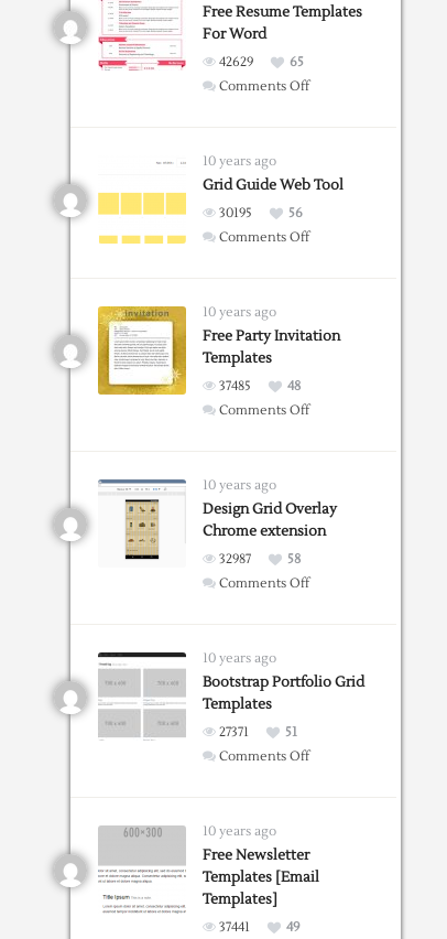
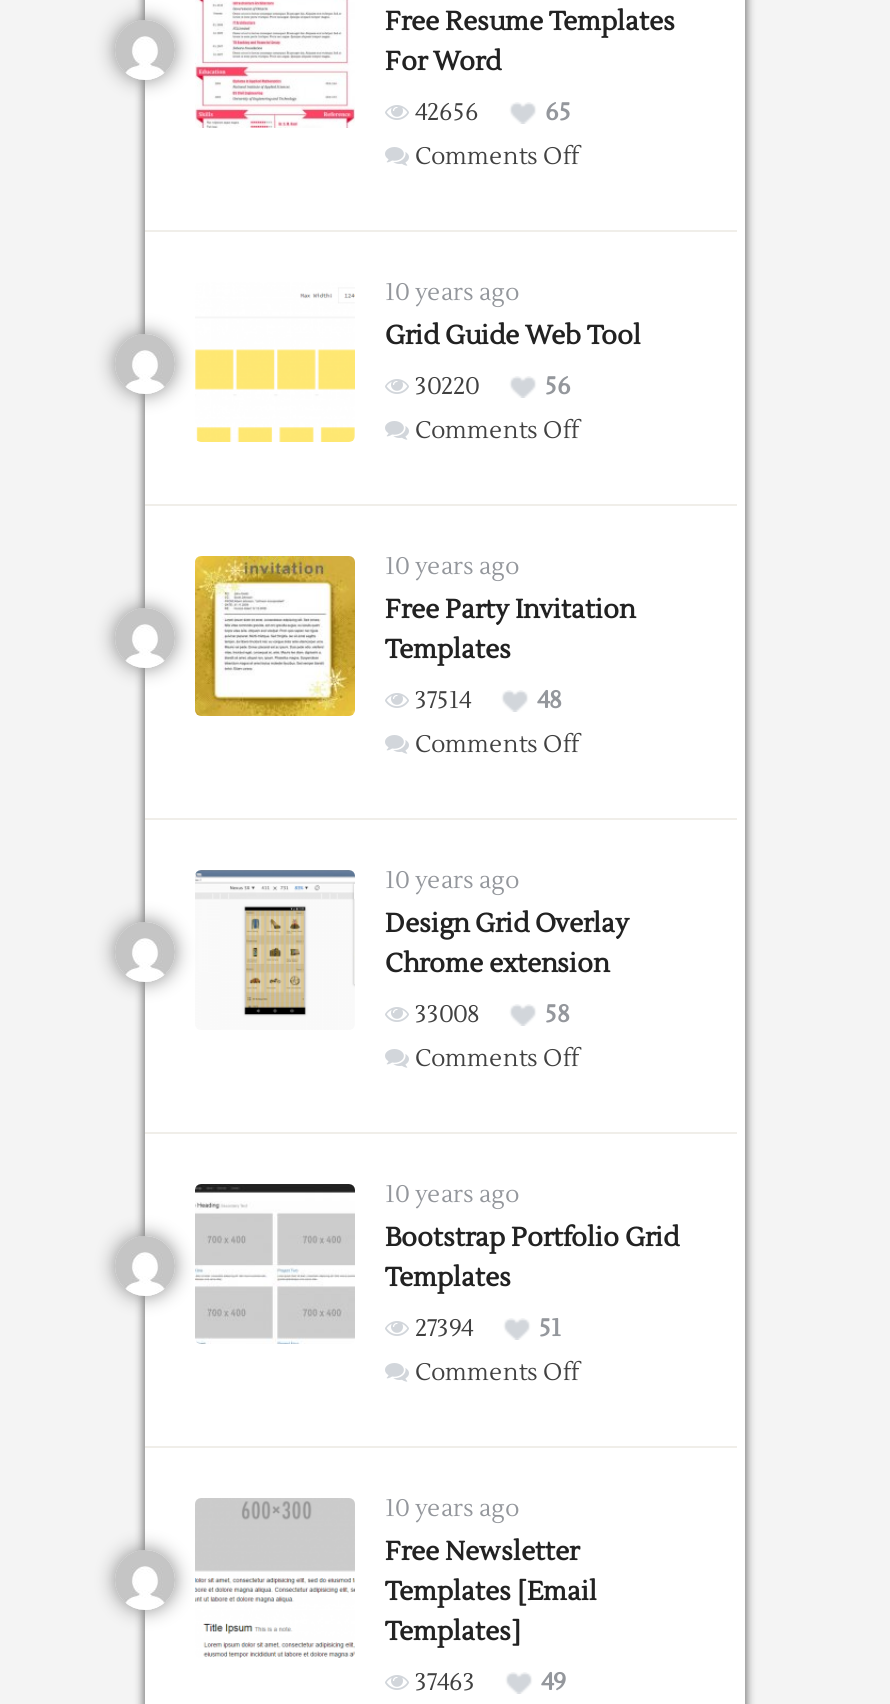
- 42629
+ 42656

- 30195
+ 30220

- 37485
+ 37514

- 32987
+ 33008

- 27371
+ 27394

- 37441
+ 37463
